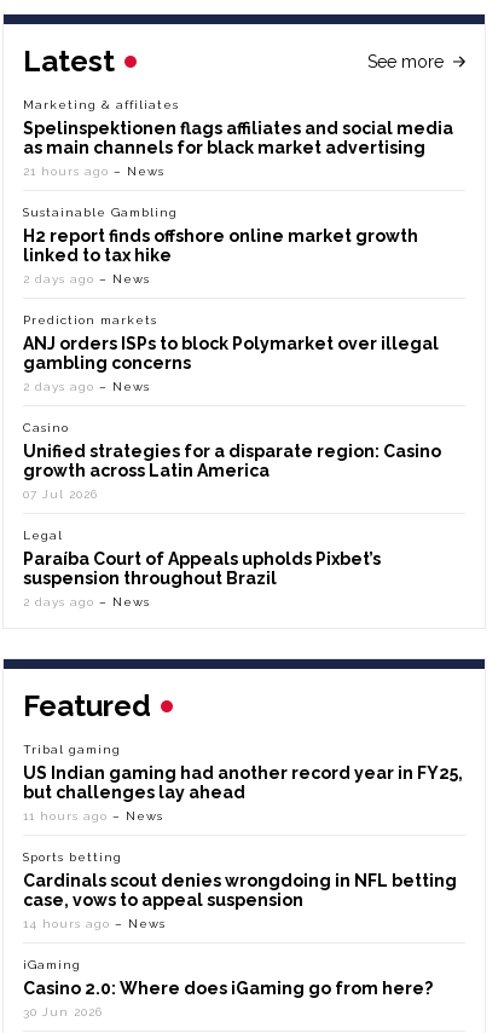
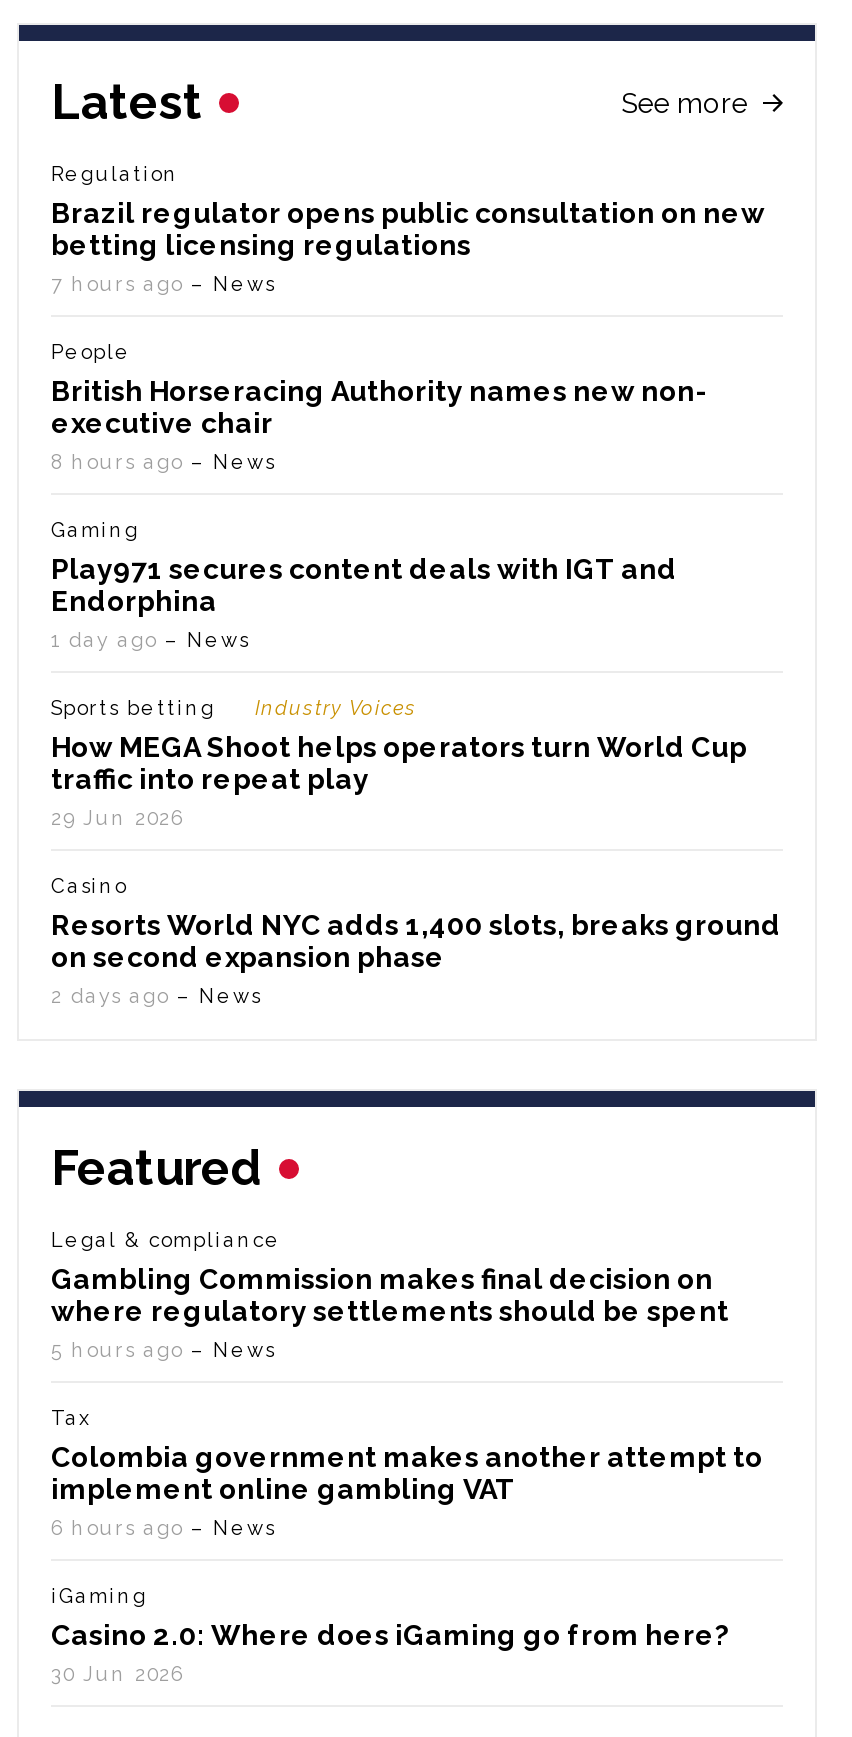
- Marketing & affiliates
- Spelinspektionen flags affiliates and social media
- as main channels for black market advertising
- 21 hours ago – News
- Sustainable Gambling
- H2 report finds offshore online market growth
- linked to tax hike
- 2 days ago – News
- Prediction markets
- ANJ orders ISPs to block Polymarket over illegal
- gambling concerns
- 2 days ago – News
+ Regulation
+ Brazil regulator opens public consultation on new
+ betting licensing regulations
+ 7 hours ago – News
+ People
+ British Horseracing Authority names new non-
+ executive chair
+ 8 hours ago – News
+ Gaming
+ Play971 secures content deals with IGT and
+ Endorphina
+ 1 day ago – News
+ Industry Voices
+ How MEGA Shoot helps operators turn World Cup
+ traffic into repeat play
+ 29 Jun 2026

moved down: Casino

- Unified strategies for a disparate region: Casino
- growth across Latin America
- 07 Jul 2026
- Legal
- Paraíba Court of Appeals upholds Pixbet’s
- suspension throughout Brazil
+ Resorts World NYC adds 1,400 slots, breaks ground
+ on second expansion phase

- Tribal gaming
- US Indian gaming had another record year in FY25,
- but challenges lay ahead
- 11 hours ago – News
+ Legal & compliance
+ Gambling Commission makes final decision on
+ where regulatory settlements should be spent
+ 5 hours ago – News

moved up: Sports betting

- Cardinals scout denies wrongdoing in NFL betting
- case, vows to appeal suspension
- 14 hours ago – News
+ Tax
+ Colombia government makes another attempt to
+ implement online gambling VAT
+ 6 hours ago – News
